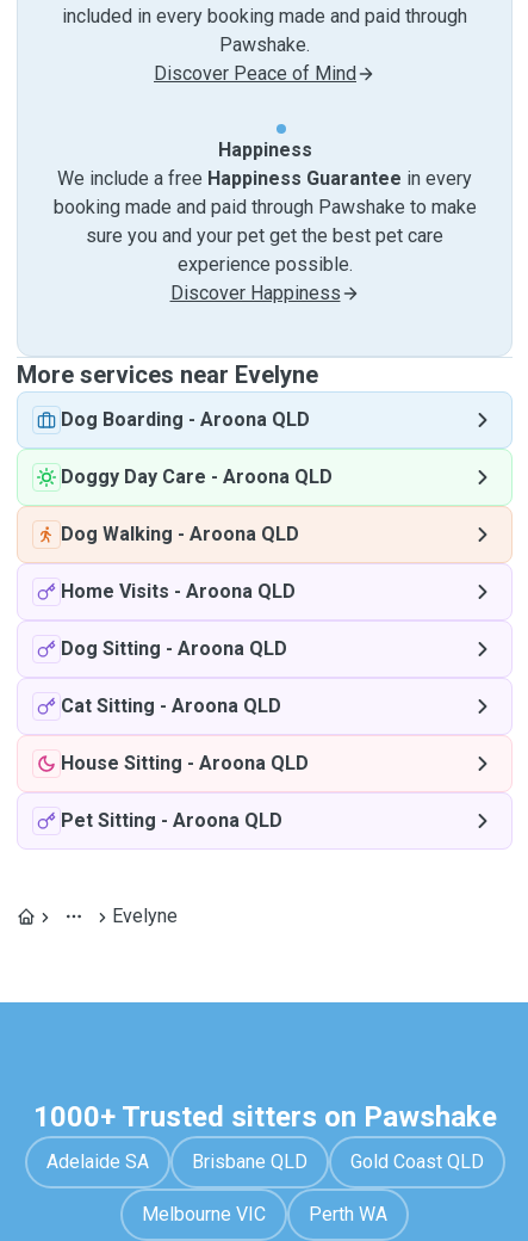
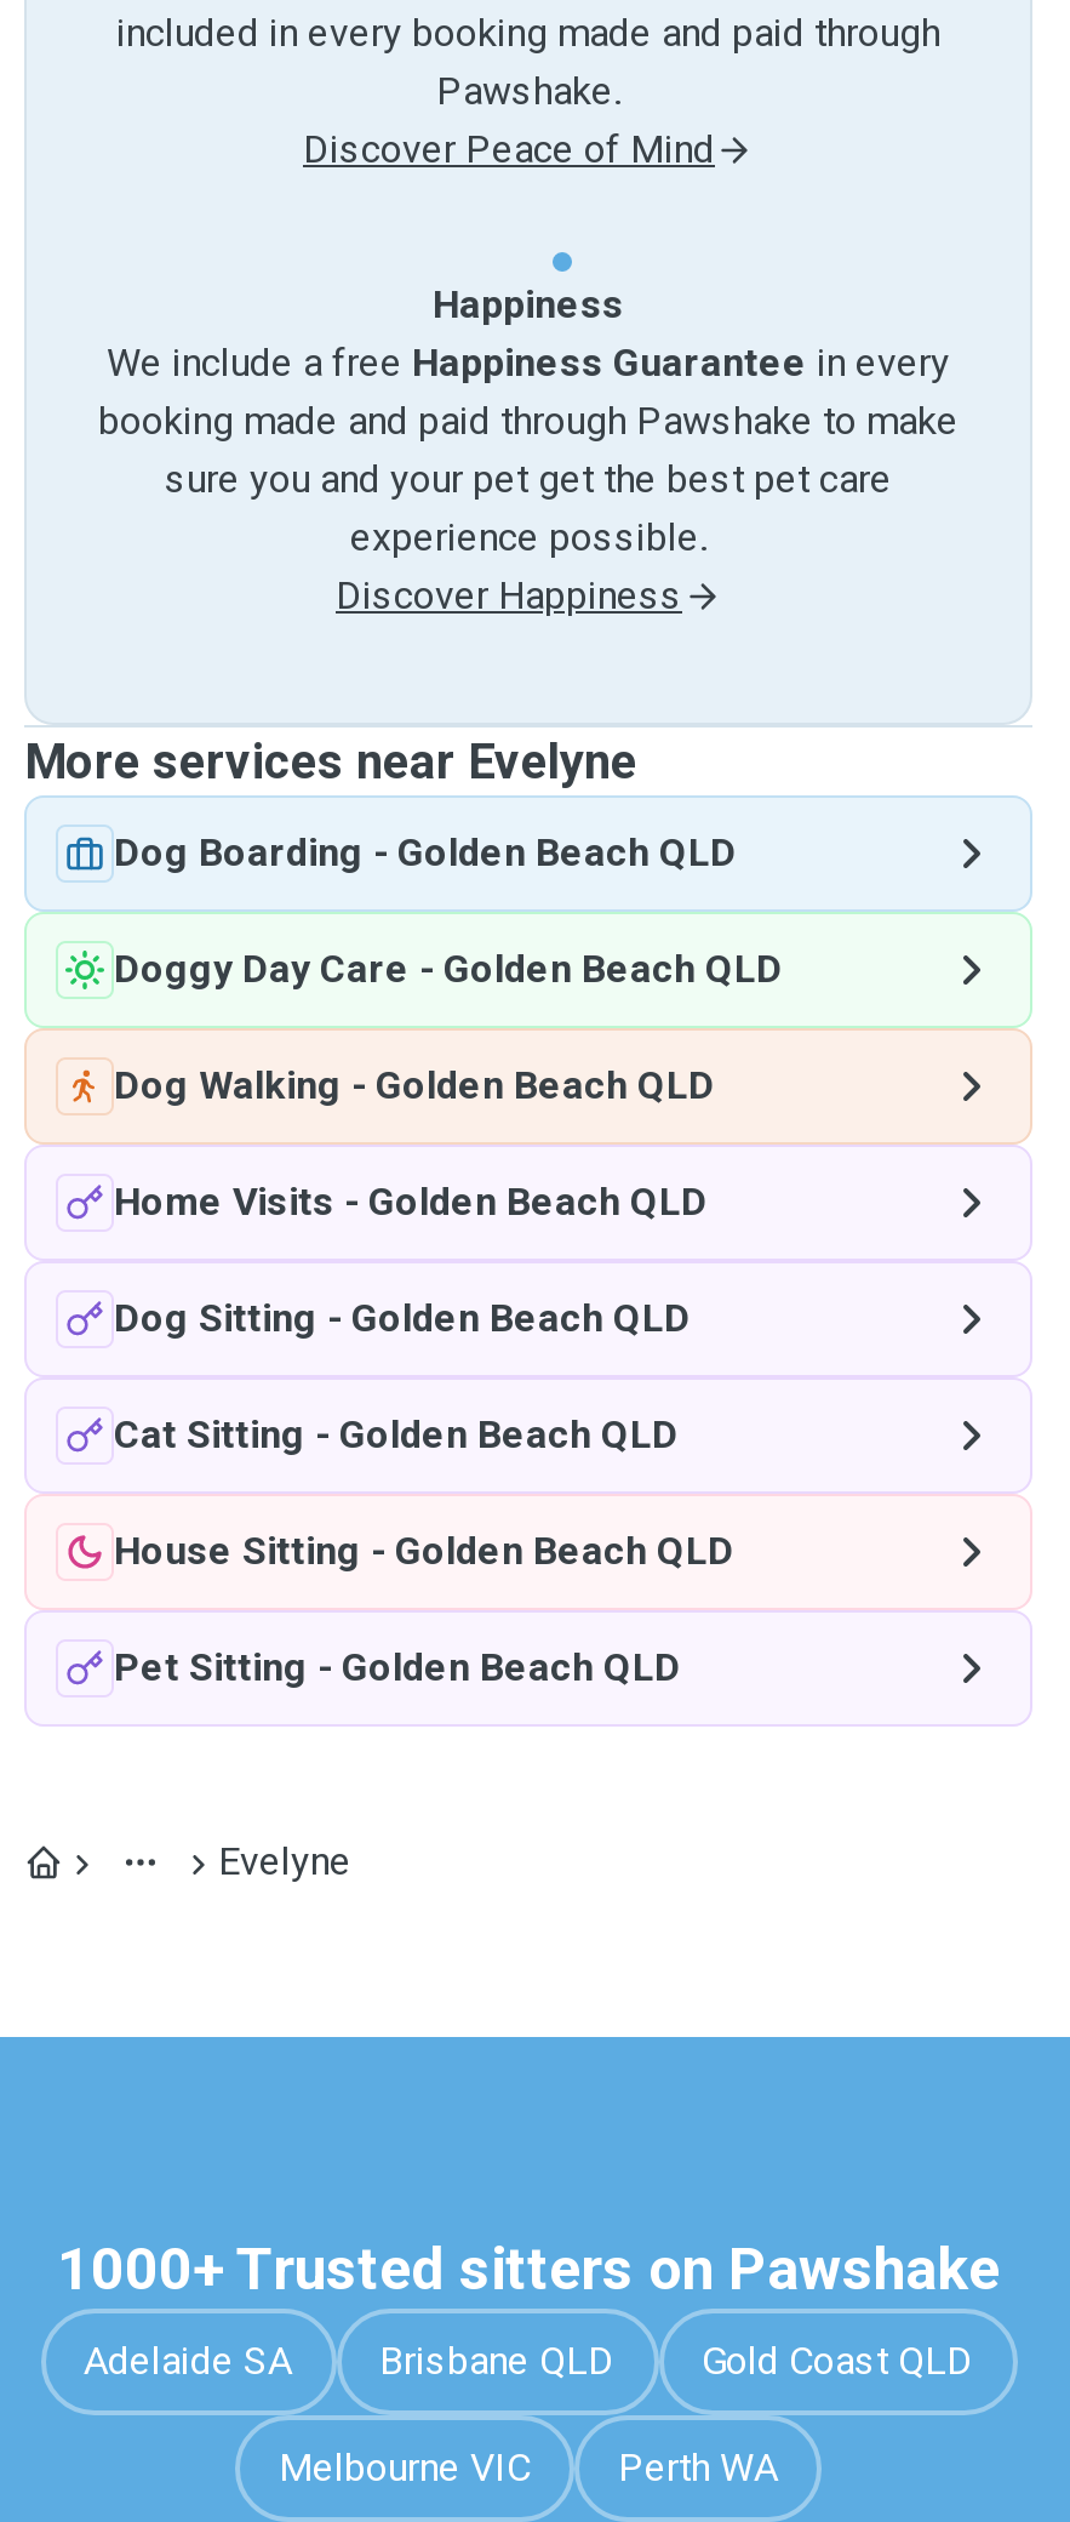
- Dog Boarding - Aroona QLD
+ Dog Boarding - Golden Beach QLD

- Doggy Day Care - Aroona QLD
+ Doggy Day Care - Golden Beach QLD

- Dog Walking - Aroona QLD
+ Dog Walking - Golden Beach QLD

- Home Visits - Aroona QLD
+ Home Visits - Golden Beach QLD

- Dog Sitting - Aroona QLD
+ Dog Sitting - Golden Beach QLD

- Cat Sitting - Aroona QLD
+ Cat Sitting - Golden Beach QLD

- House Sitting - Aroona QLD
+ House Sitting - Golden Beach QLD

- Pet Sitting - Aroona QLD
+ Pet Sitting - Golden Beach QLD
